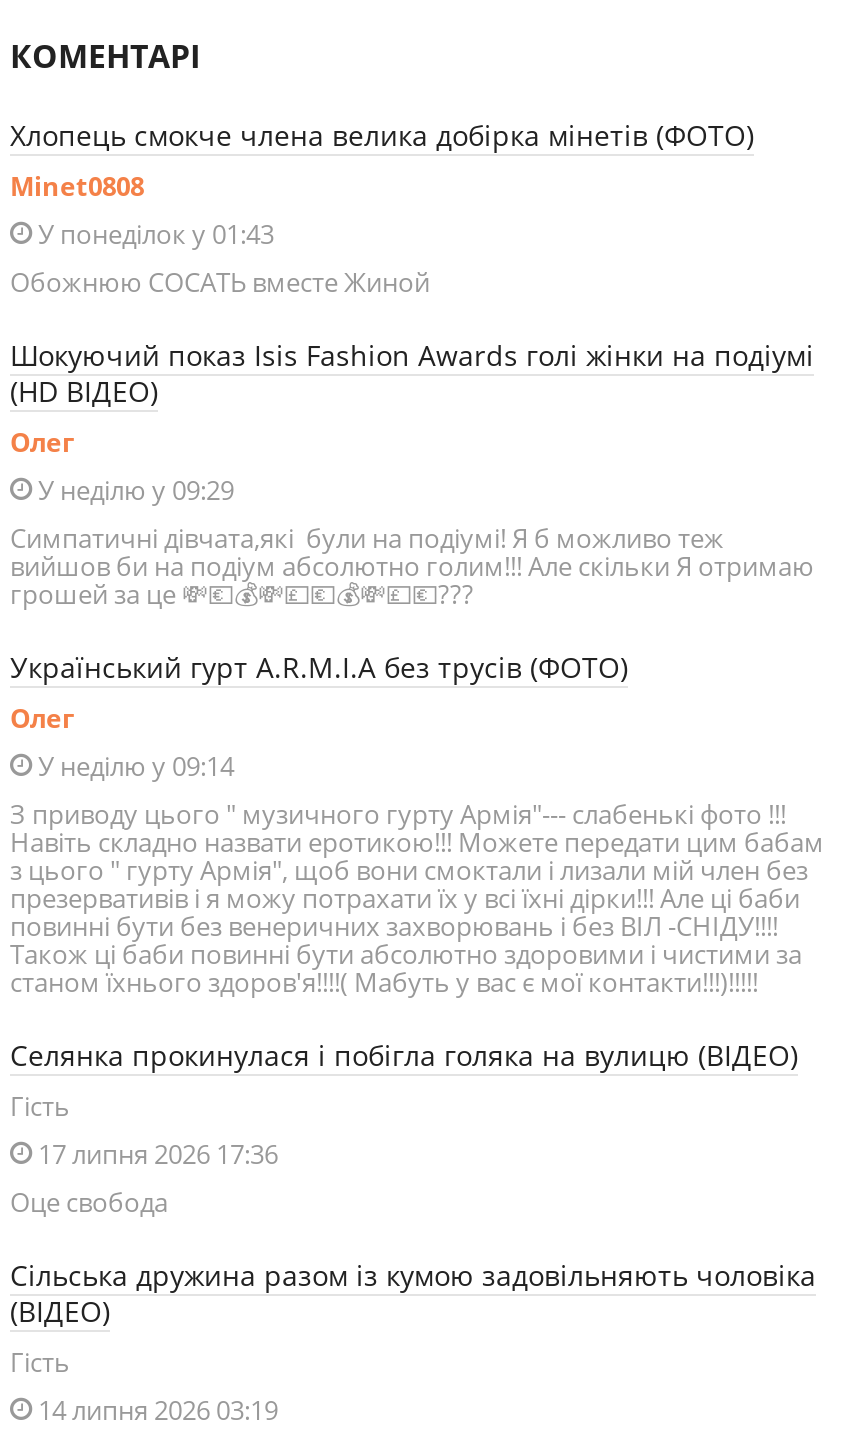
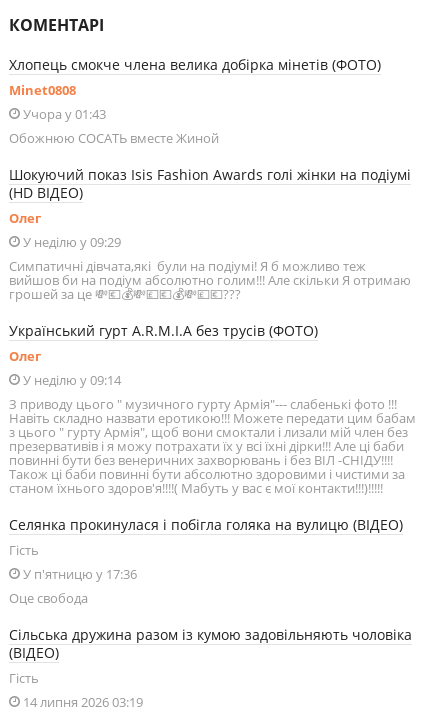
- У понеділок у 01:43
+ Учора у 01:43

- 17 липня 2026 17:36
+ У п'ятницю у 17:36
